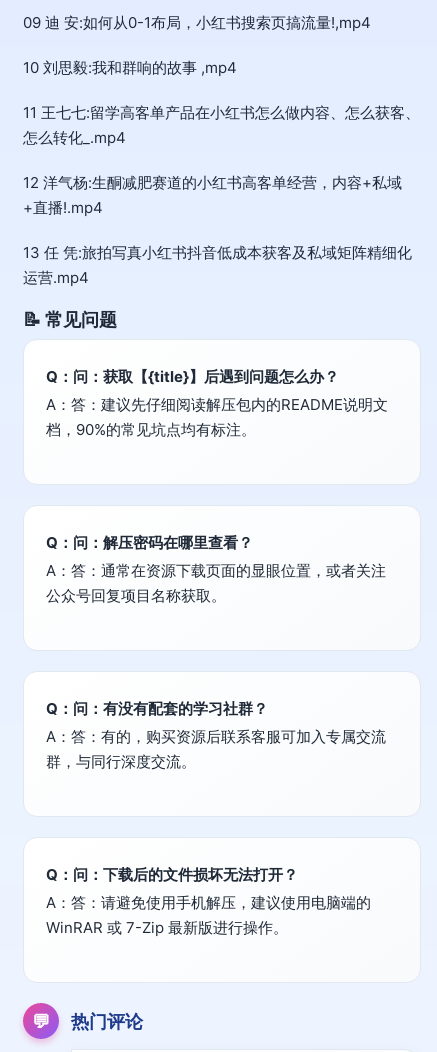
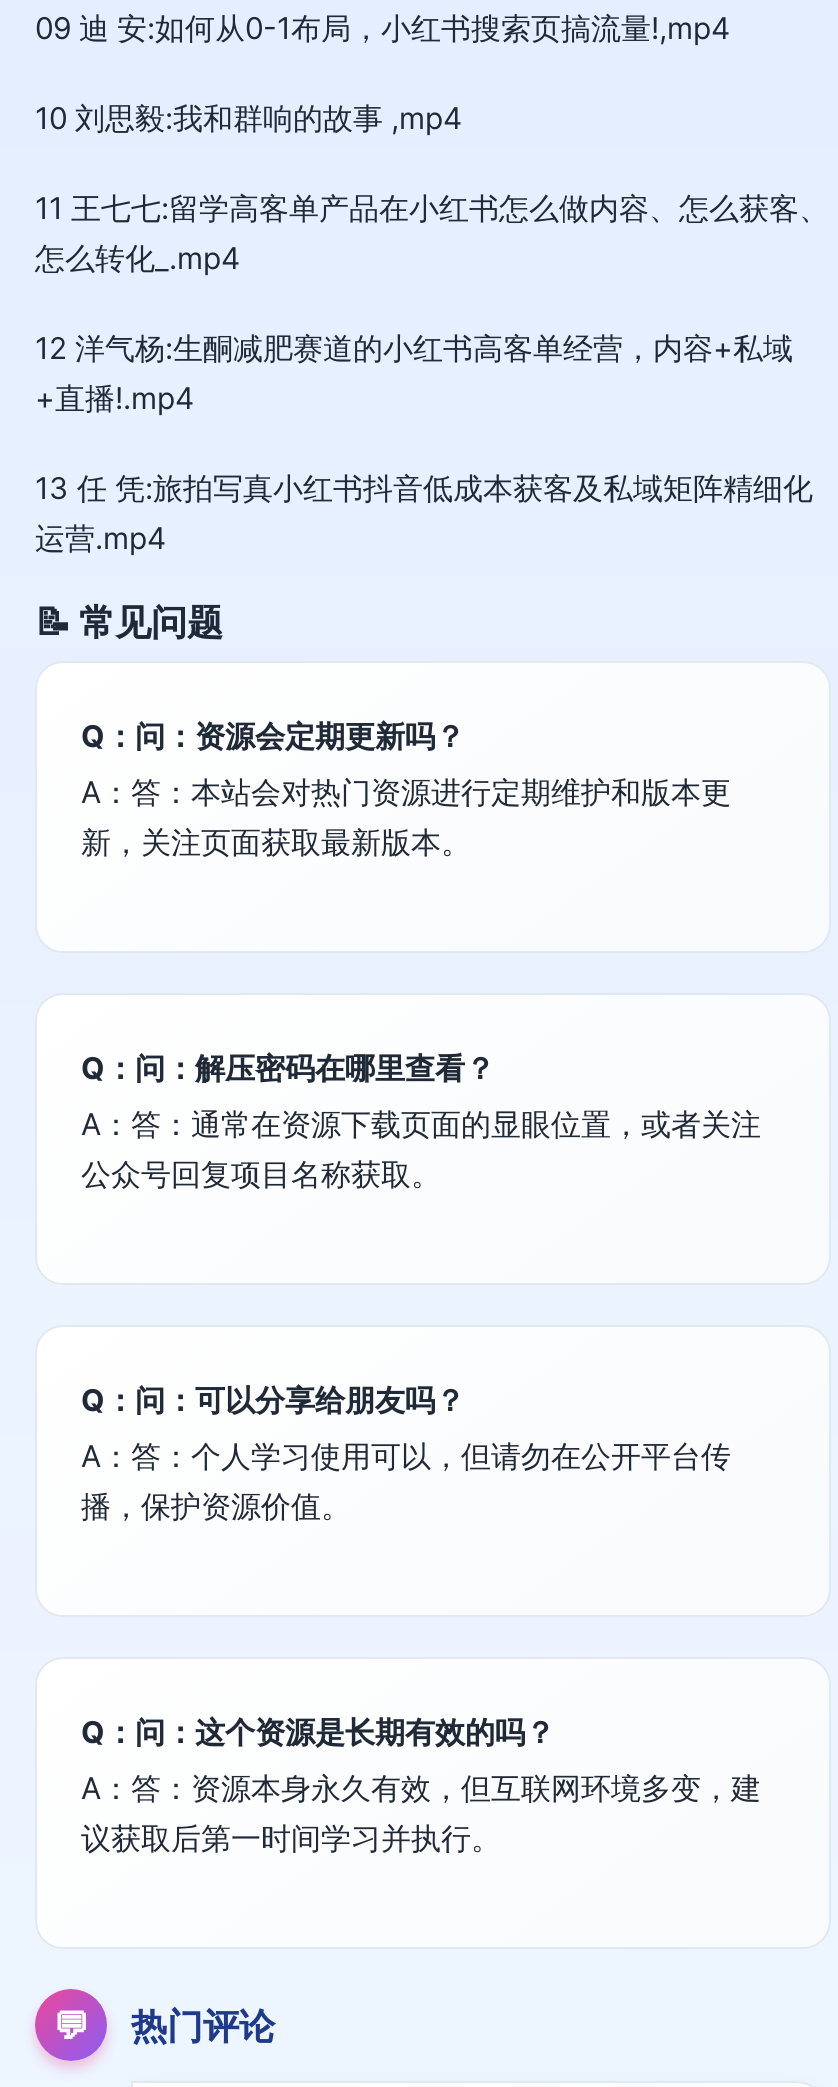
- Q：问：获取【{title}】后遇到问题怎么办？
+ Q：问：资源会定期更新吗？

- A：答：建议先仔细阅读解压包内的README说明文
- 档，90%的常见坑点均有标注。
+ A：答：本站会对热门资源进行定期维护和版本更
+ 新，关注页面获取最新版本。

- Q：问：有没有配套的学习社群？
+ Q：问：可以分享给朋友吗？

- A：答：有的，购买资源后联系客服可加入专属交流
- 群，与同行深度交流。
+ A：答：个人学习使用可以，但请勿在公开平台传
+ 播，保护资源价值。

- Q：问：下载后的文件损坏无法打开？
+ Q：问：这个资源是长期有效的吗？

- A：答：请避免使用手机解压，建议使用电脑端的
- WinRAR 或 7-Zip 最新版进行操作。
+ A：答：资源本身永久有效，但互联网环境多变，建
+ 议获取后第一时间学习并执行。
